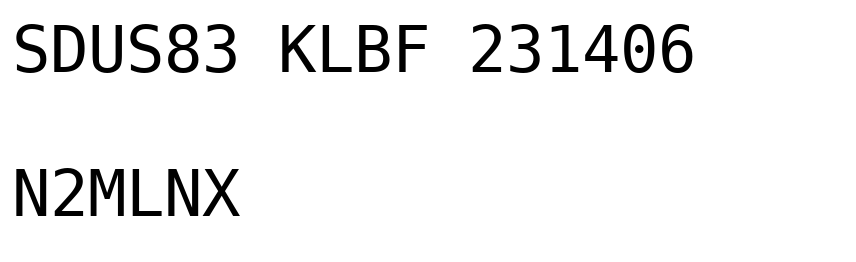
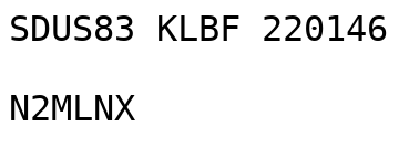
- SDUS83 KLBF 231406
+ SDUS83 KLBF 220146
